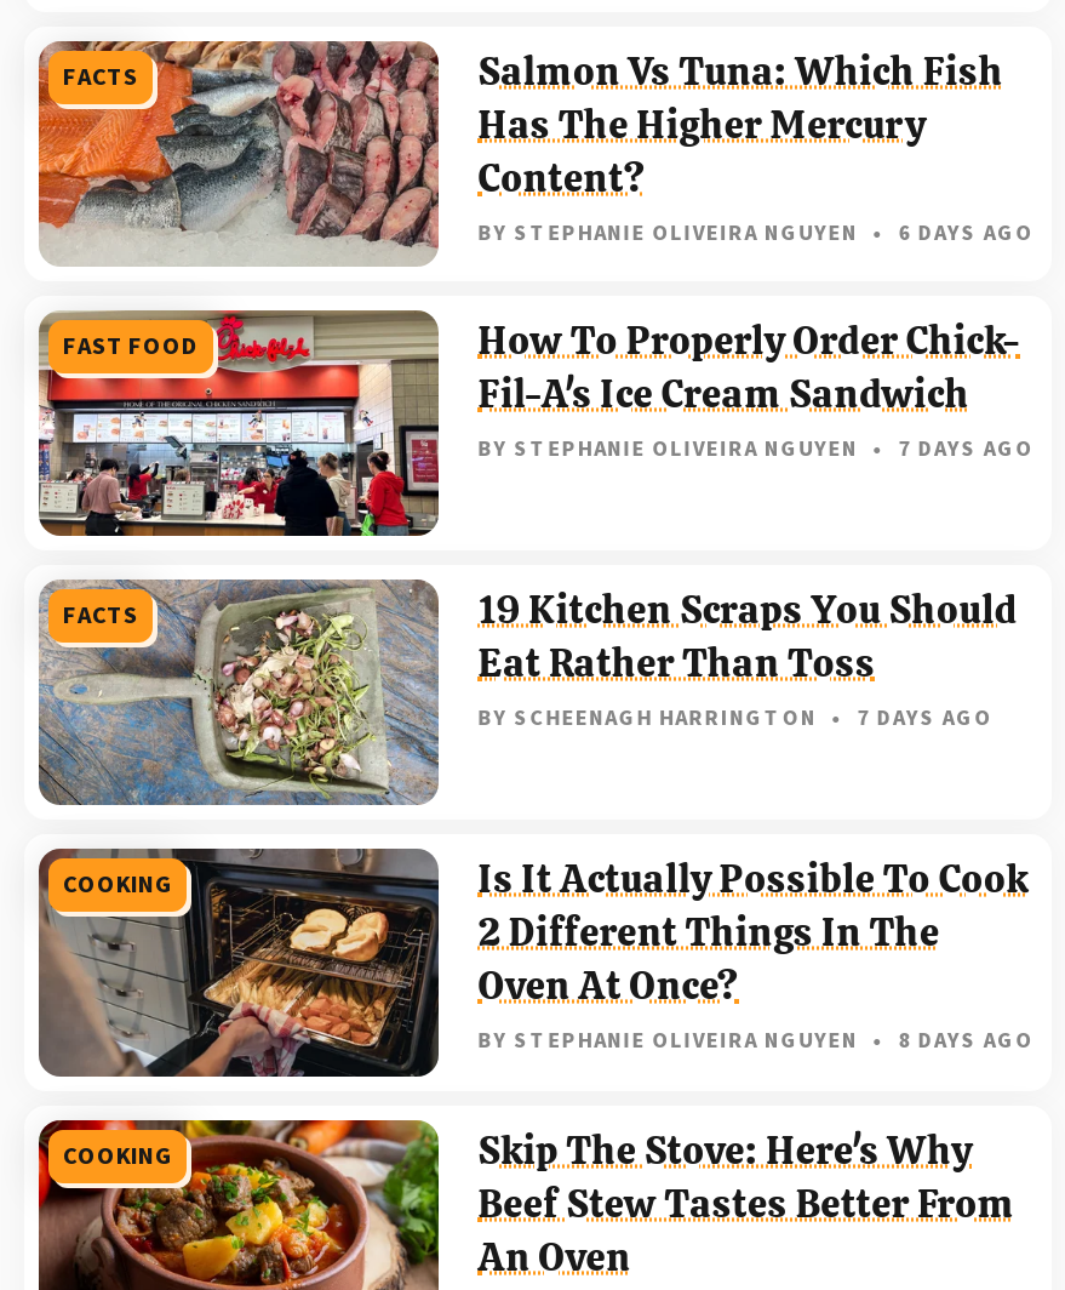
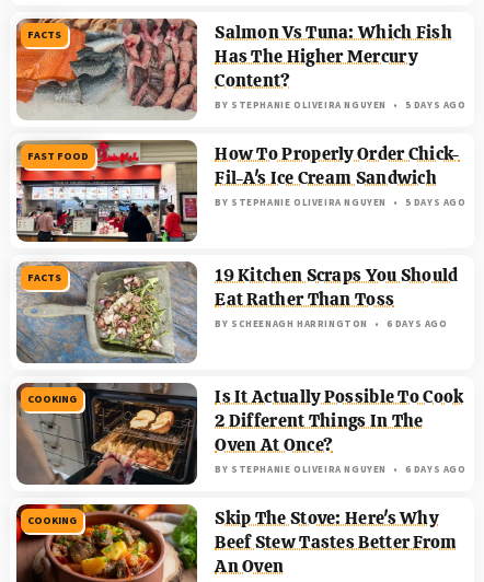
- BY STEPHANIE OLIVEIRA NGUYEN 6 DAYS AGO
+ BY STEPHANIE OLIVEIRA NGUYEN 5 DAYS AGO

- BY STEPHANIE OLIVEIRA NGUYEN 7 DAYS AGO
+ BY STEPHANIE OLIVEIRA NGUYEN 5 DAYS AGO

- BY SCHEENAGH HARRINGTON 7 DAYS AGO
+ BY SCHEENAGH HARRINGTON 6 DAYS AGO

- BY STEPHANIE OLIVEIRA NGUYEN 8 DAYS AGO
+ BY STEPHANIE OLIVEIRA NGUYEN 6 DAYS AGO
